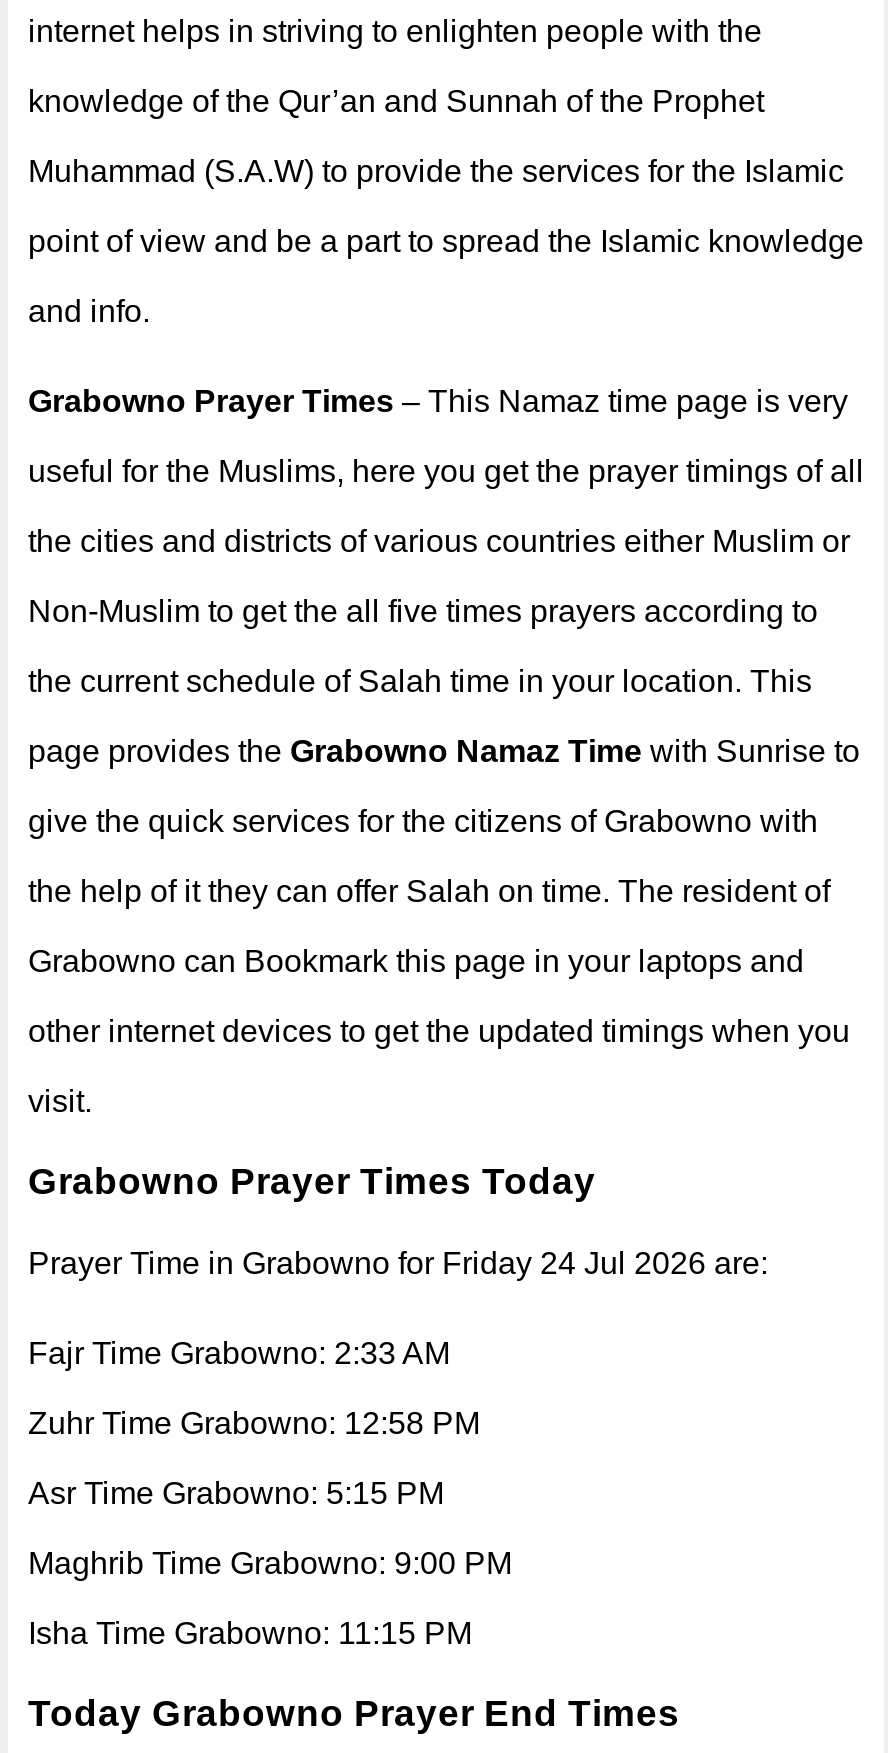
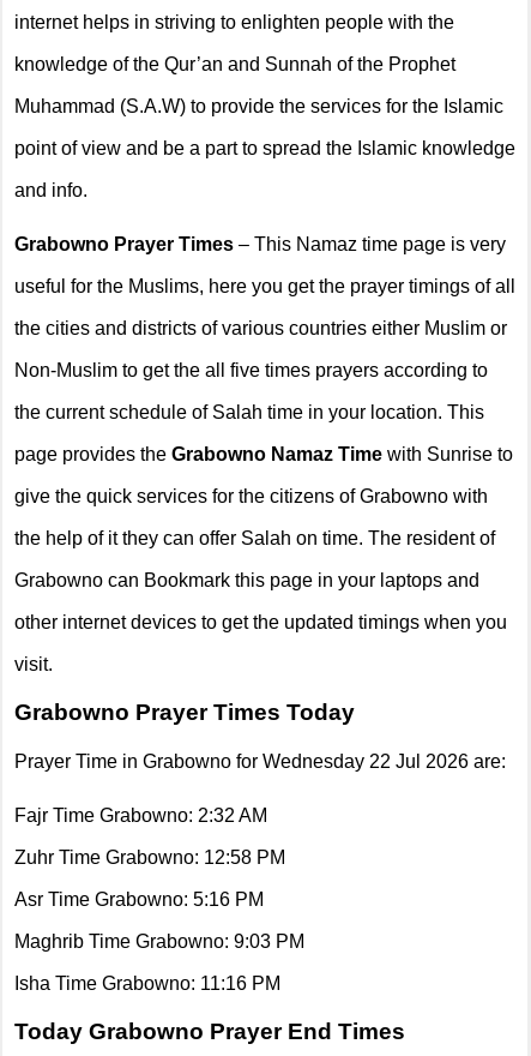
- Prayer Time in Grabowno for Friday 24 Jul 2026 are:
+ Prayer Time in Grabowno for Wednesday 22 Jul 2026 are:

- Fajr Time Grabowno: 2:33 AM
+ Fajr Time Grabowno: 2:32 AM

- Asr Time Grabowno: 5:15 PM
+ Asr Time Grabowno: 5:16 PM

- Maghrib Time Grabowno: 9:00 PM
+ Maghrib Time Grabowno: 9:03 PM

- Isha Time Grabowno: 11:15 PM
+ Isha Time Grabowno: 11:16 PM
